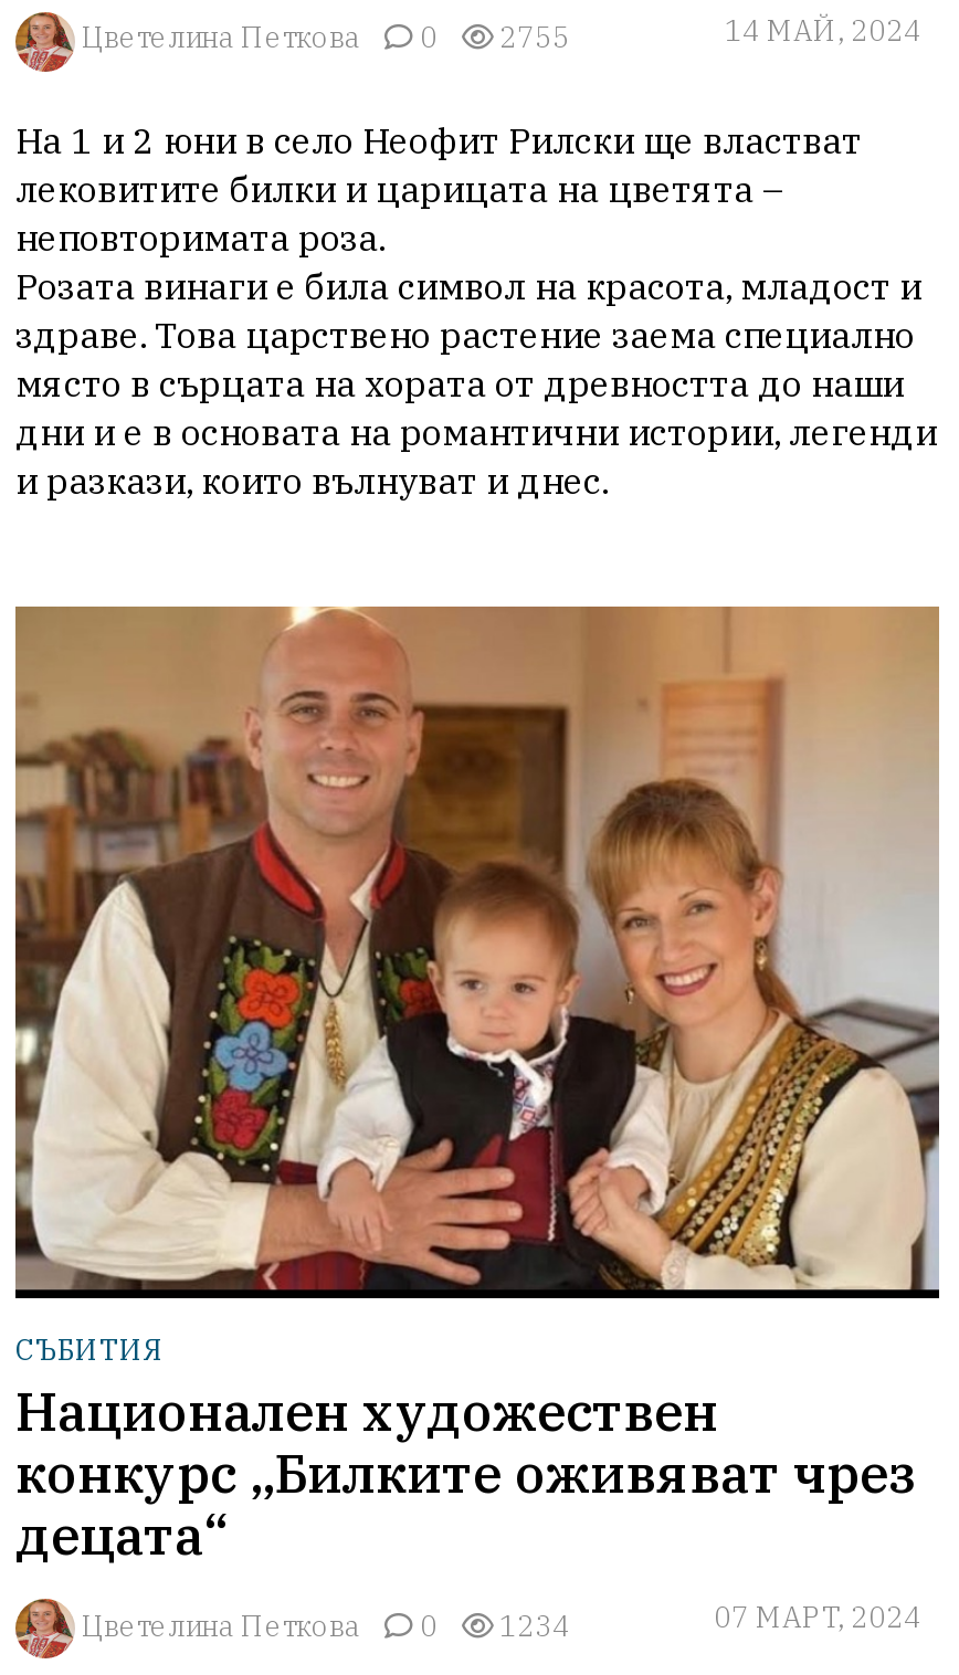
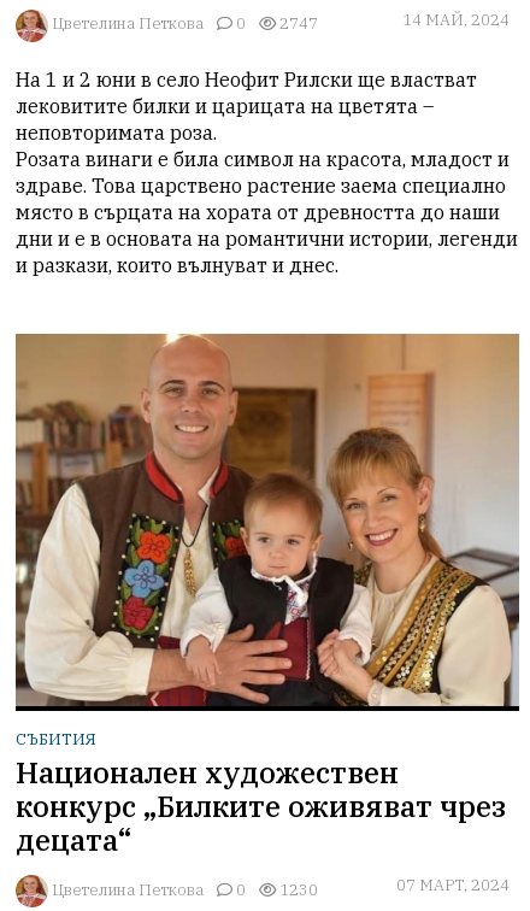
- Цветелина Петкова 0 2755
+ Цветелина Петкова 0 2747

- Цветелина Петкова 0 1234
+ Цветелина Петкова 0 1230
